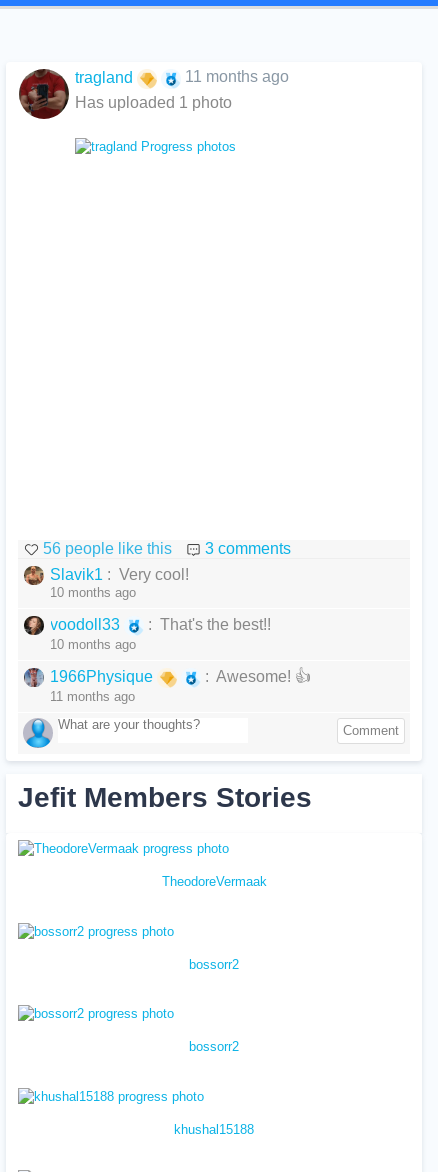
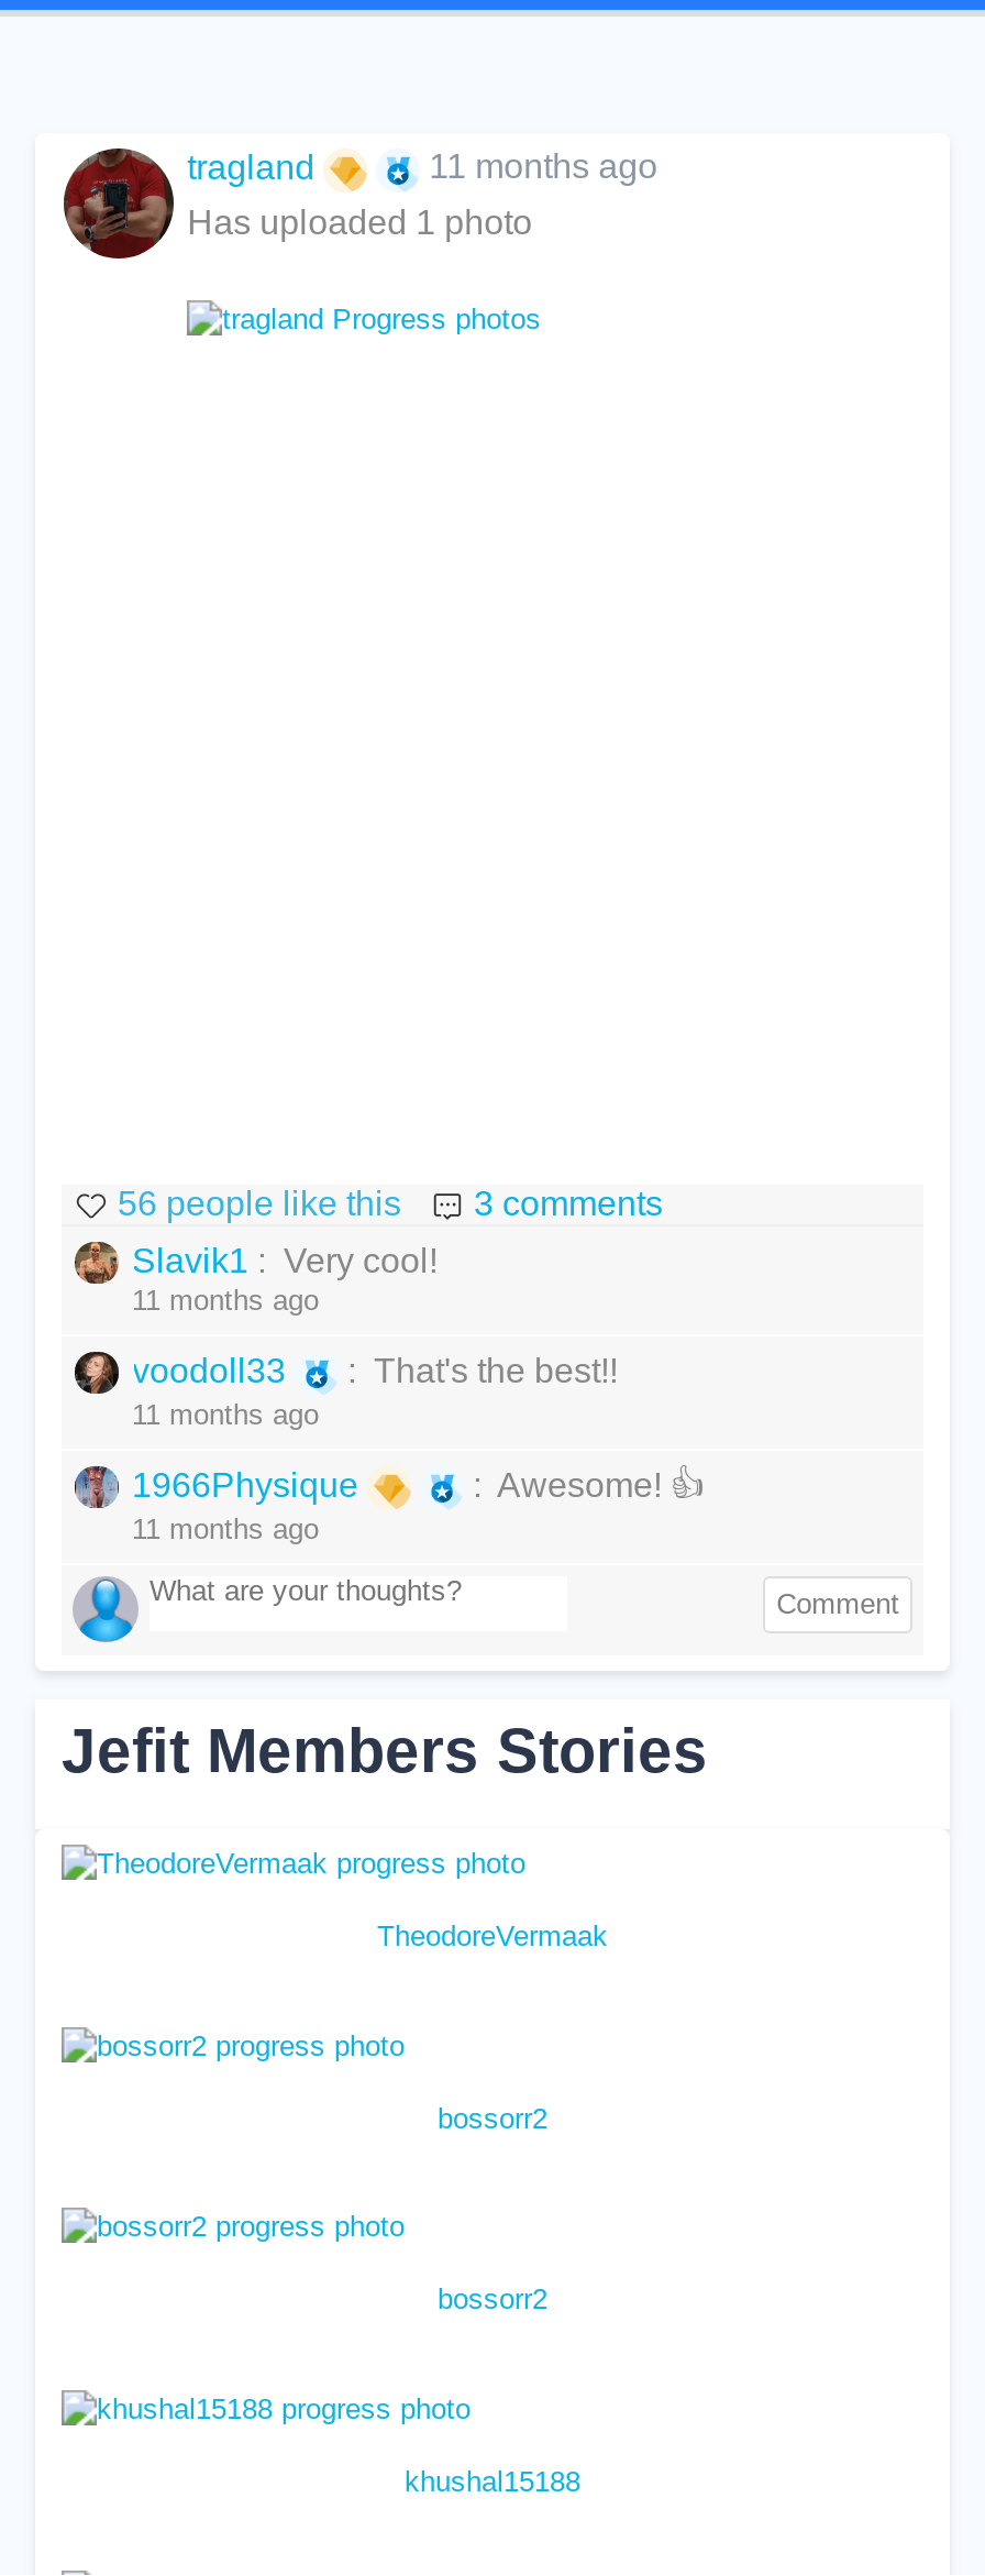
- 10 months ago
+ 11 months ago

- 10 months ago
+ 11 months ago
